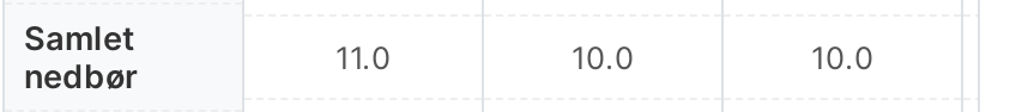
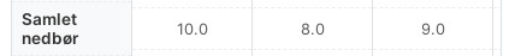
- 11.0
+ 10.0

- 10.0
+ 8.0

- 10.0
+ 9.0
